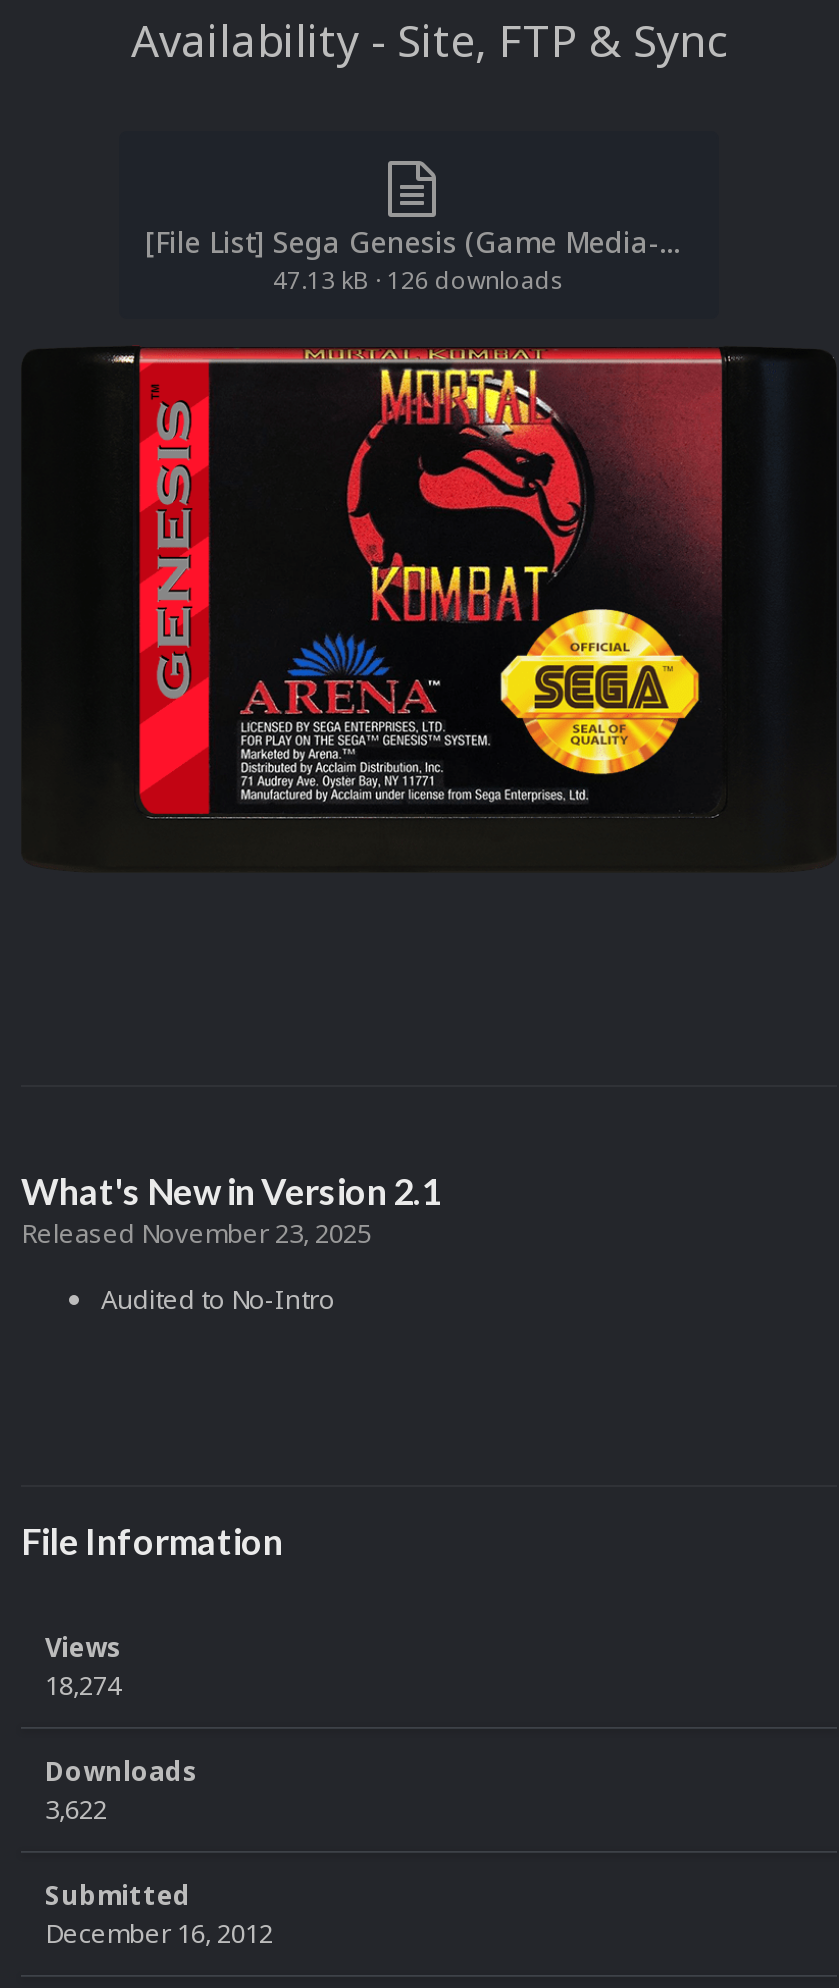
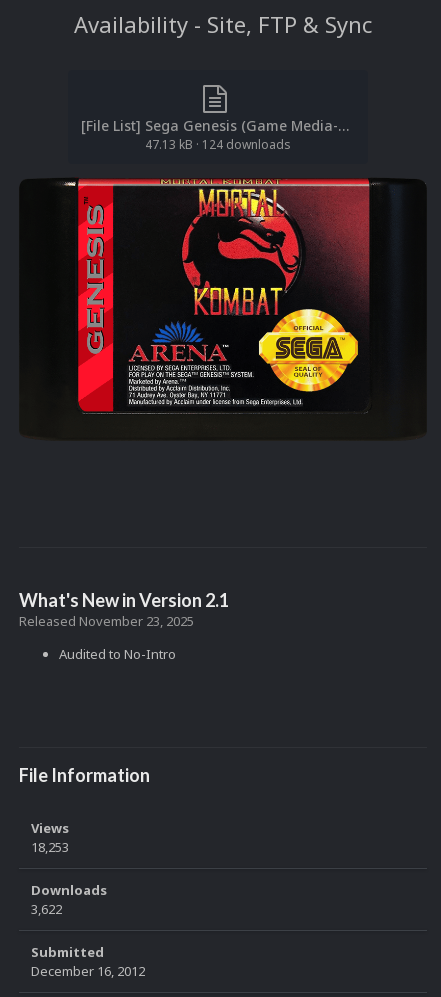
- 47.13 kB · 126 downloads
+ 47.13 kB · 124 downloads

- 18,274
+ 18,253
